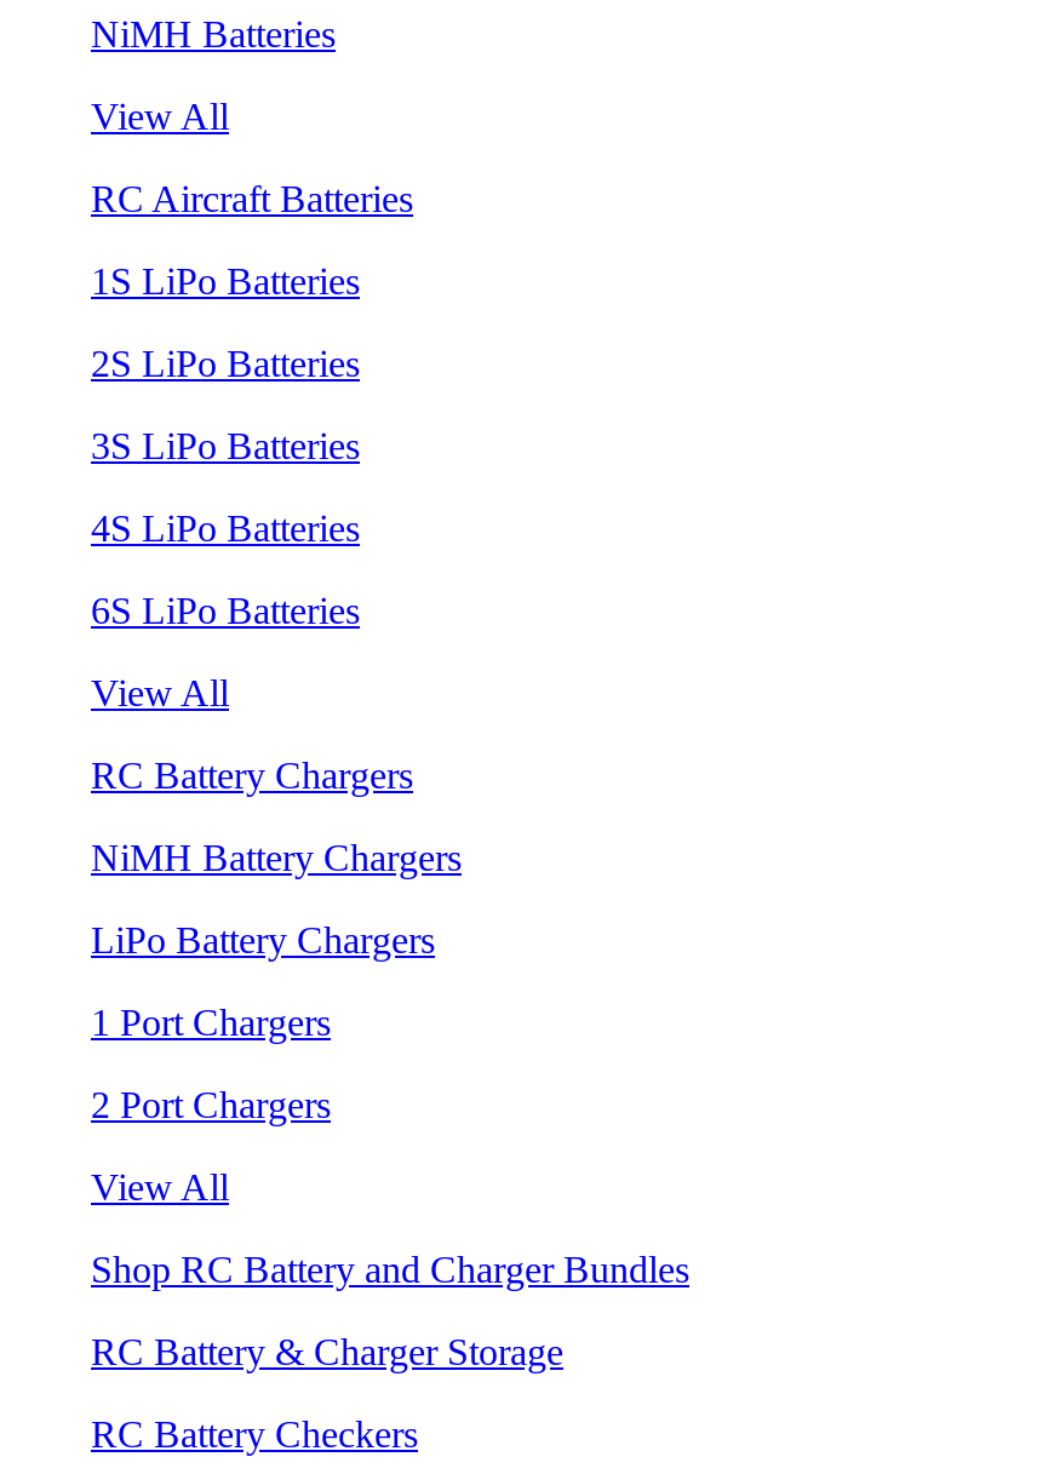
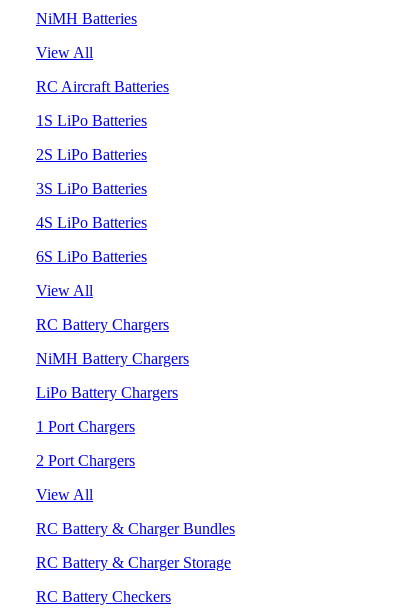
- Shop RC Battery and Charger Bundles
+ RC Battery & Charger Bundles
